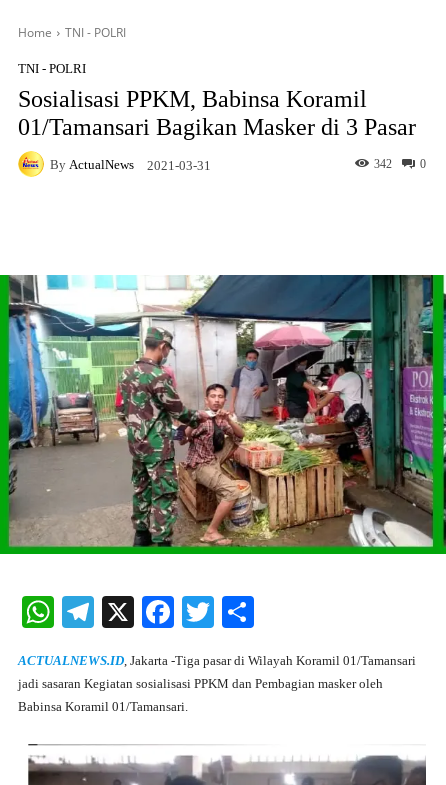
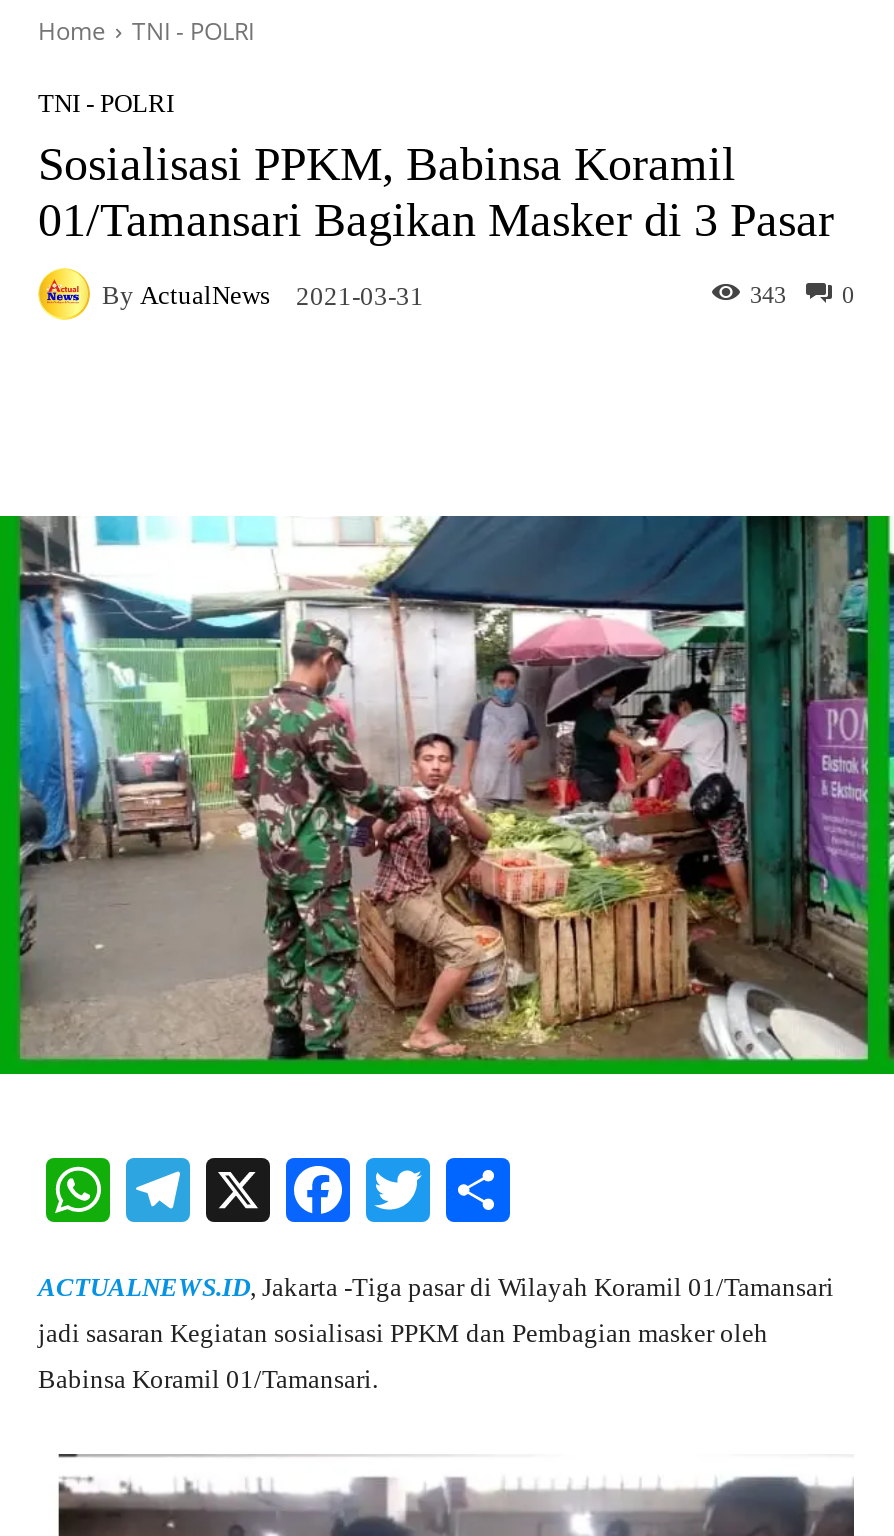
- 342 0
+ 343 0
